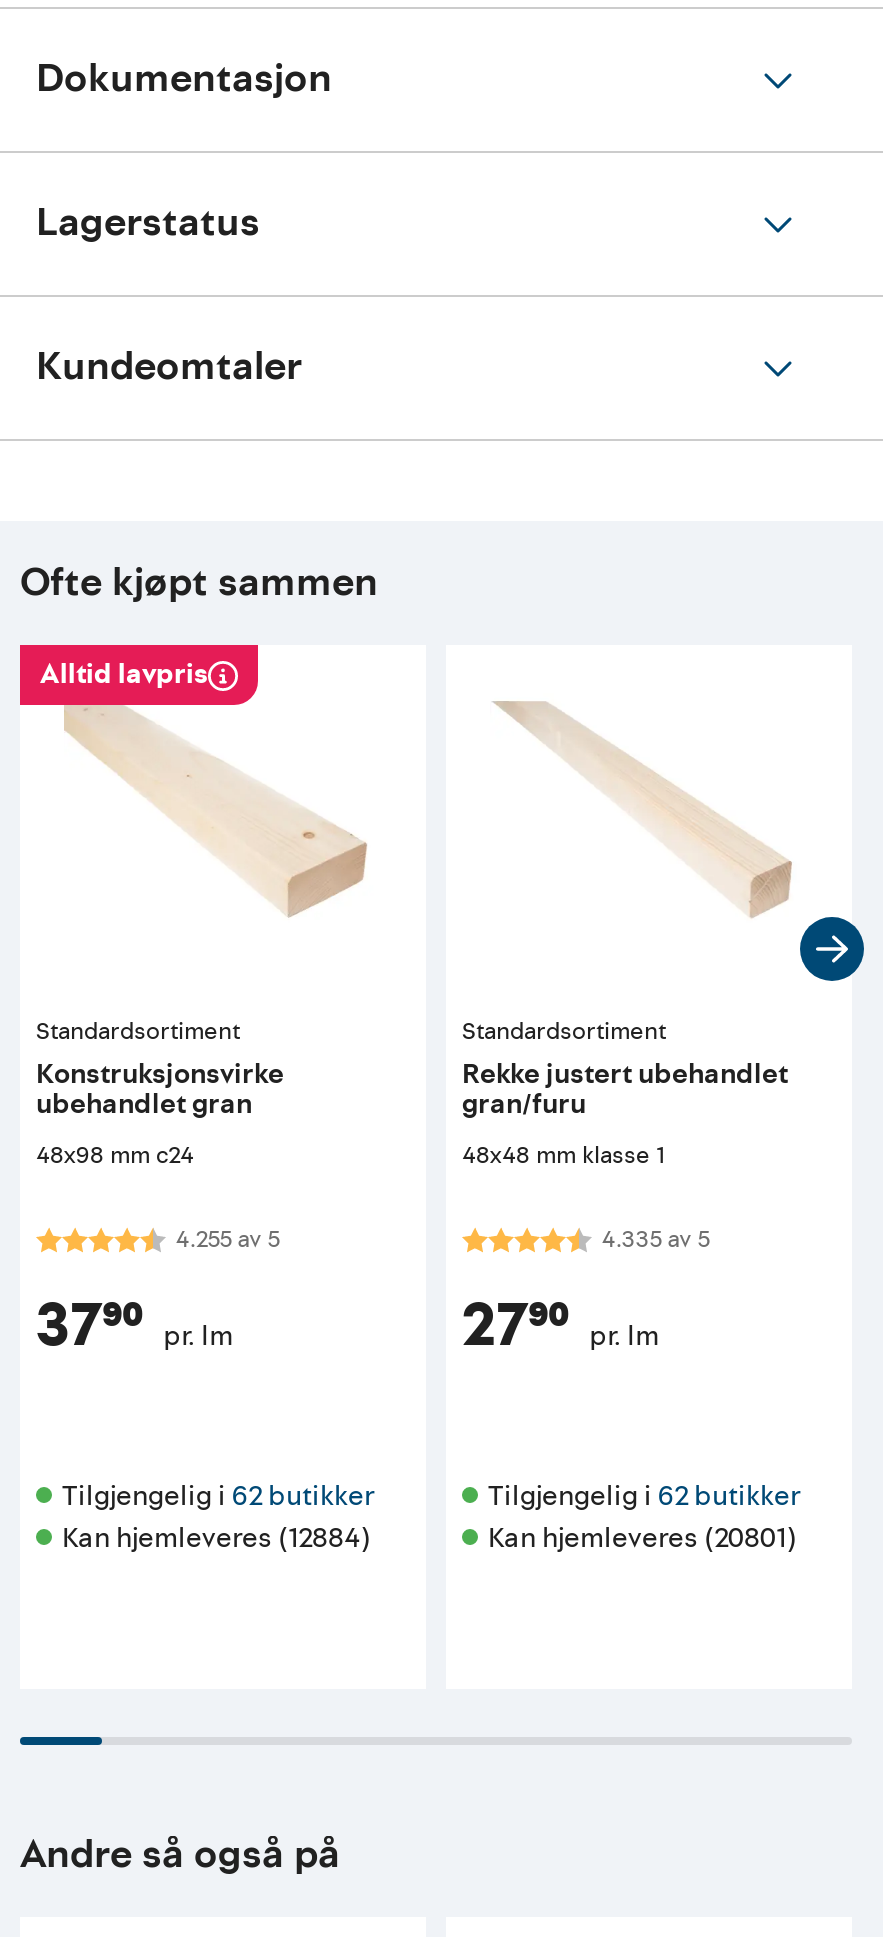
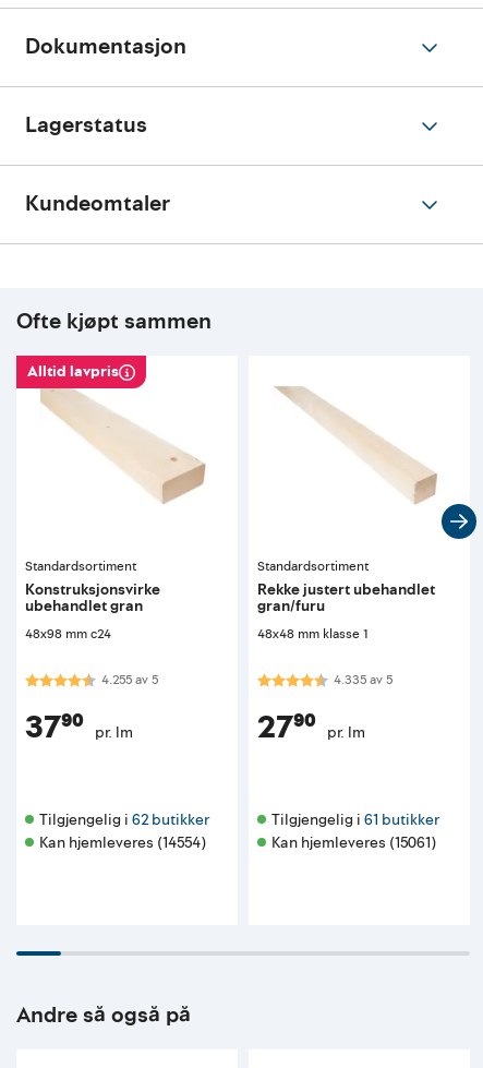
- Tilgjengelig i 62 butikker
+ Tilgjengelig i 61 butikker

- Kan hjemleveres (12884)
+ Kan hjemleveres (14554)

- Kan hjemleveres (20801)
+ Kan hjemleveres (15061)
